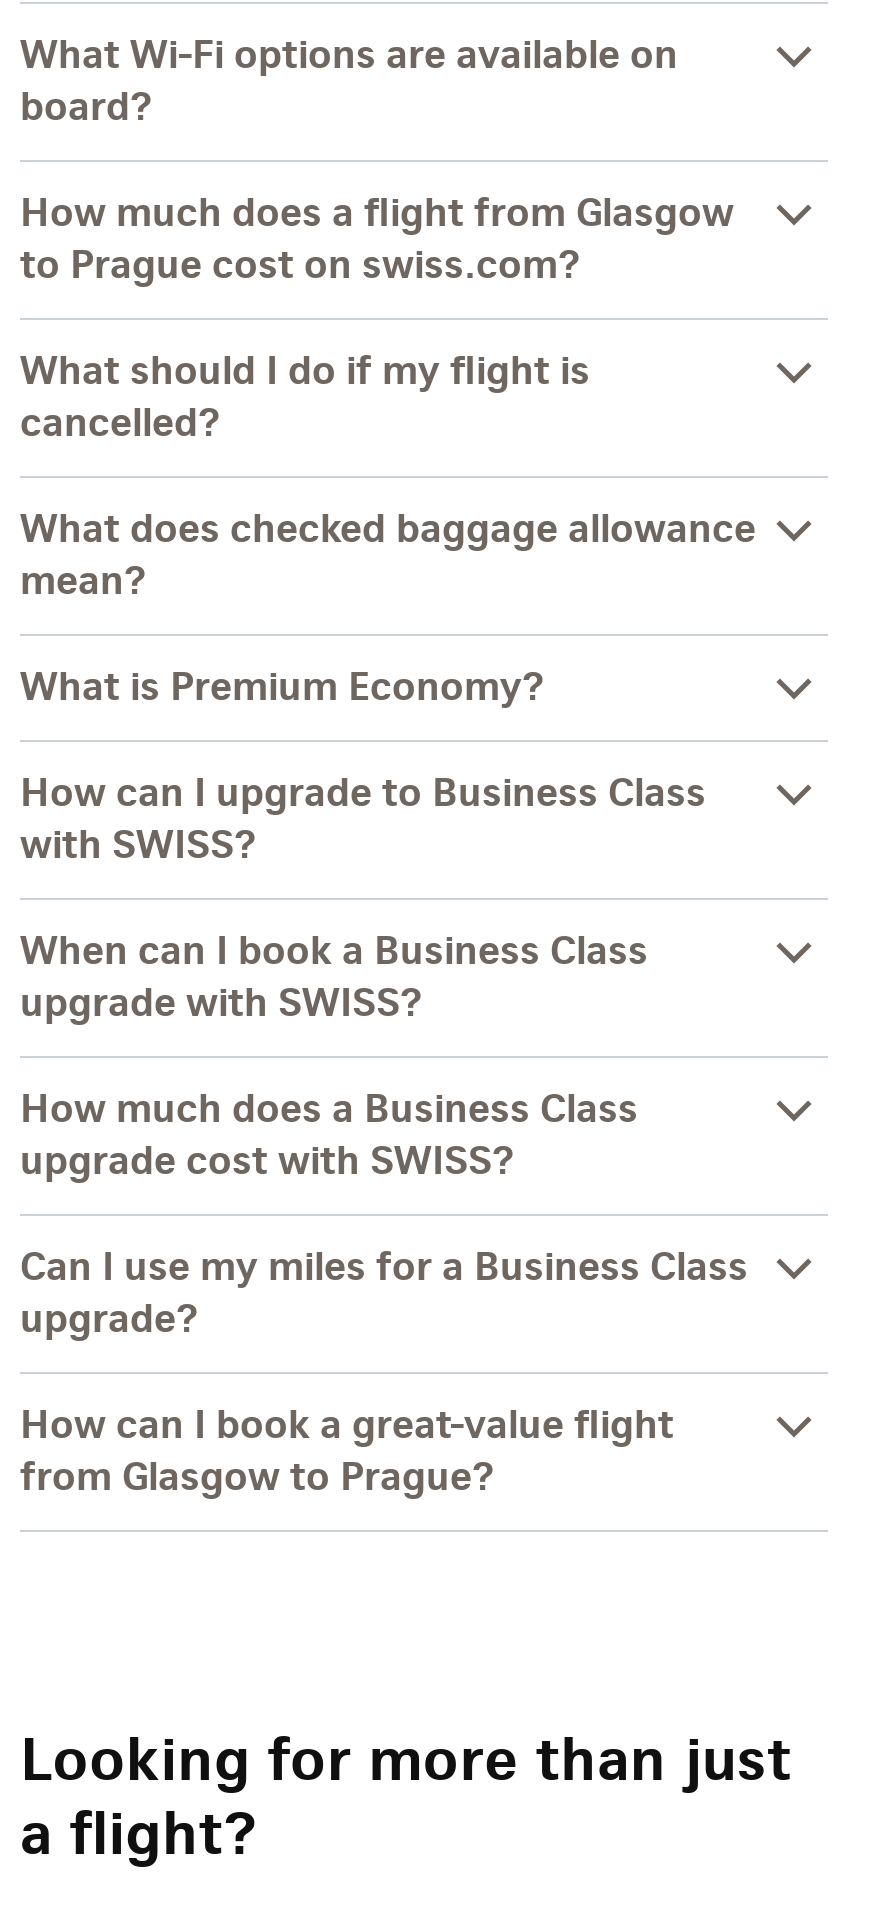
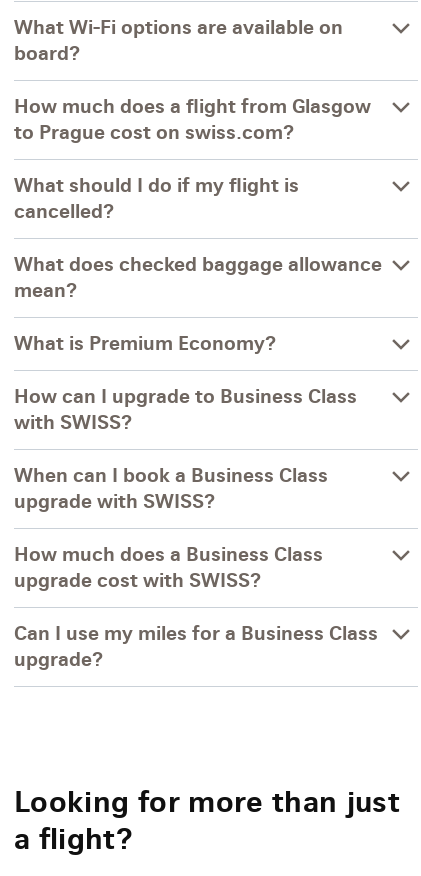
- How can I book a great-value flight
- from Glasgow to Prague?
